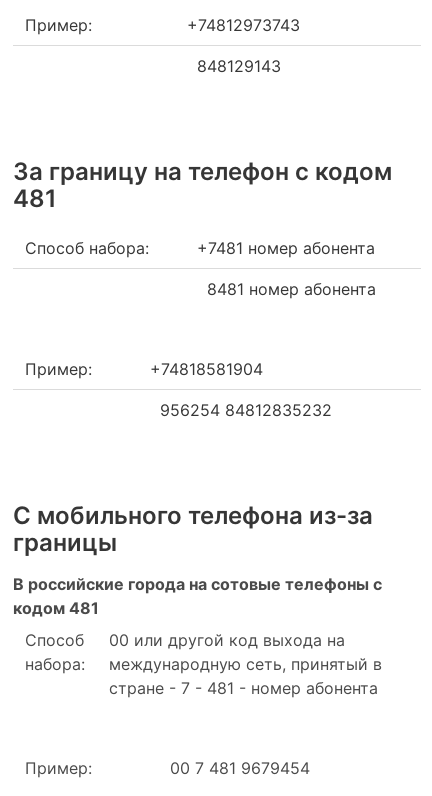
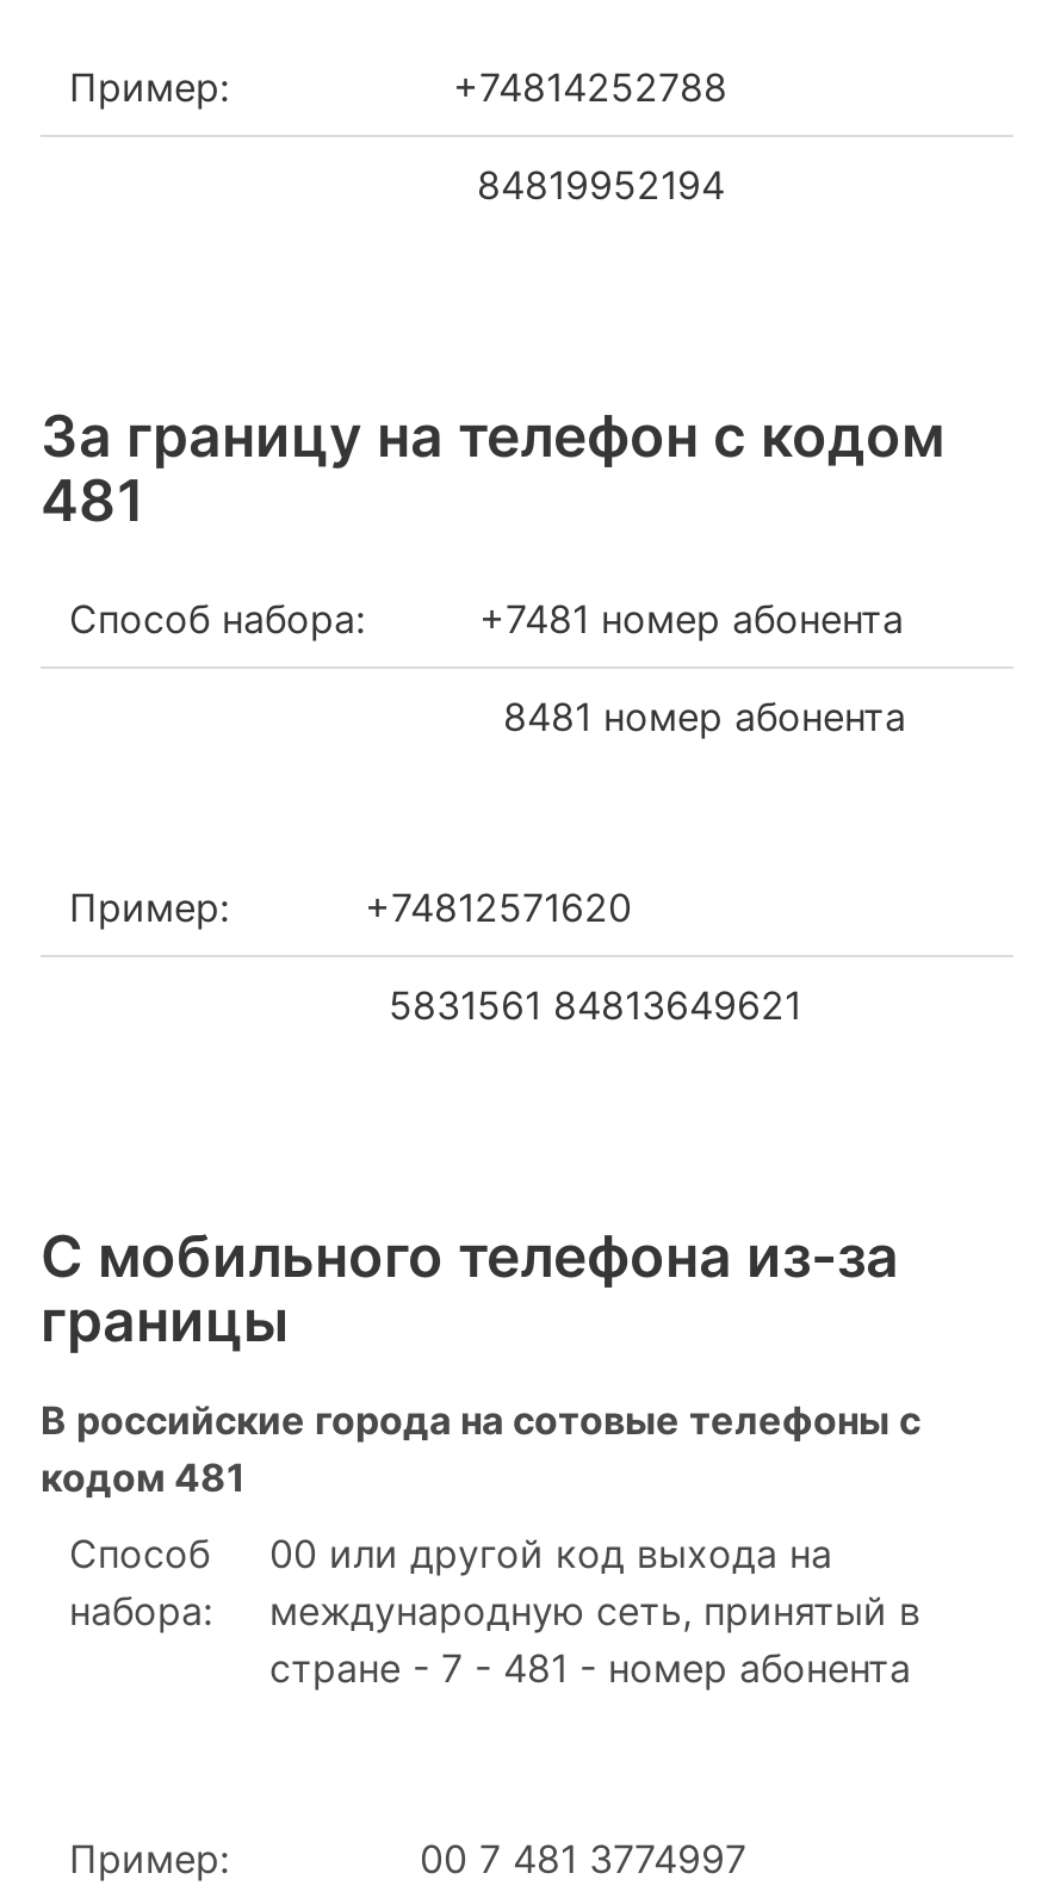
- +74812973743
+ +74814252788

- 848129143
+ 84819952194

- +74818581904
+ +74812571620

- 956254 84812835232
+ 5831561 84813649621

- 00 7 481 9679454
+ 00 7 481 3774997
